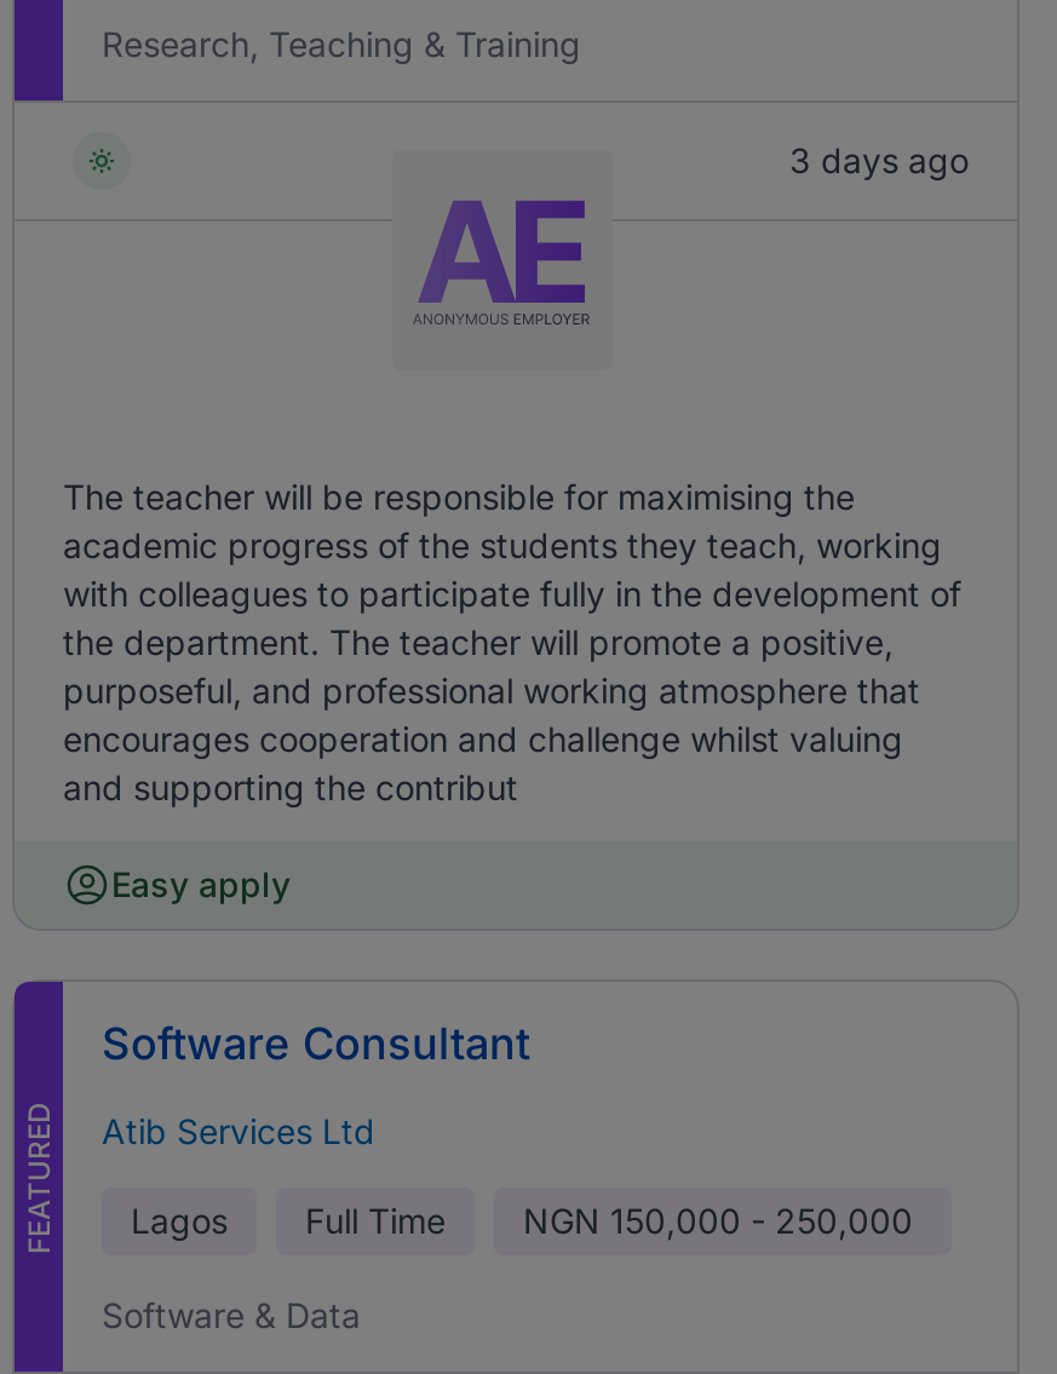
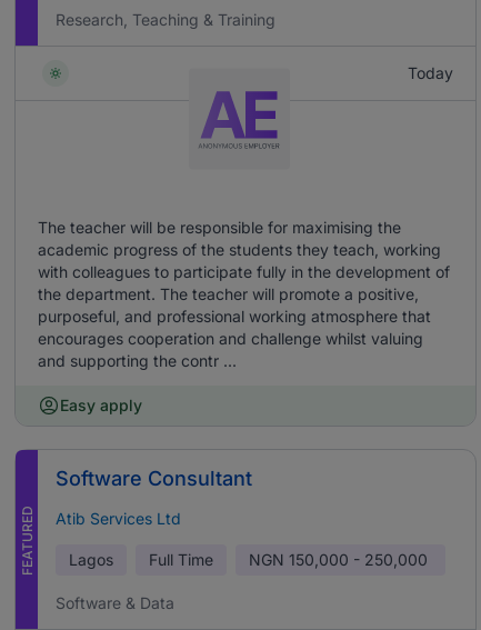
- 3 days ago
+ Today

- and supporting the contribut
+ and supporting the contr ...
